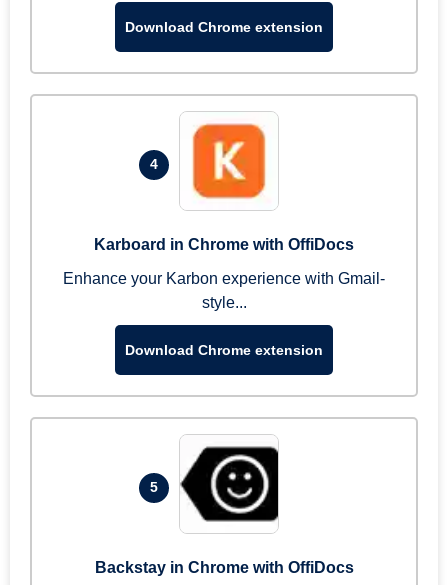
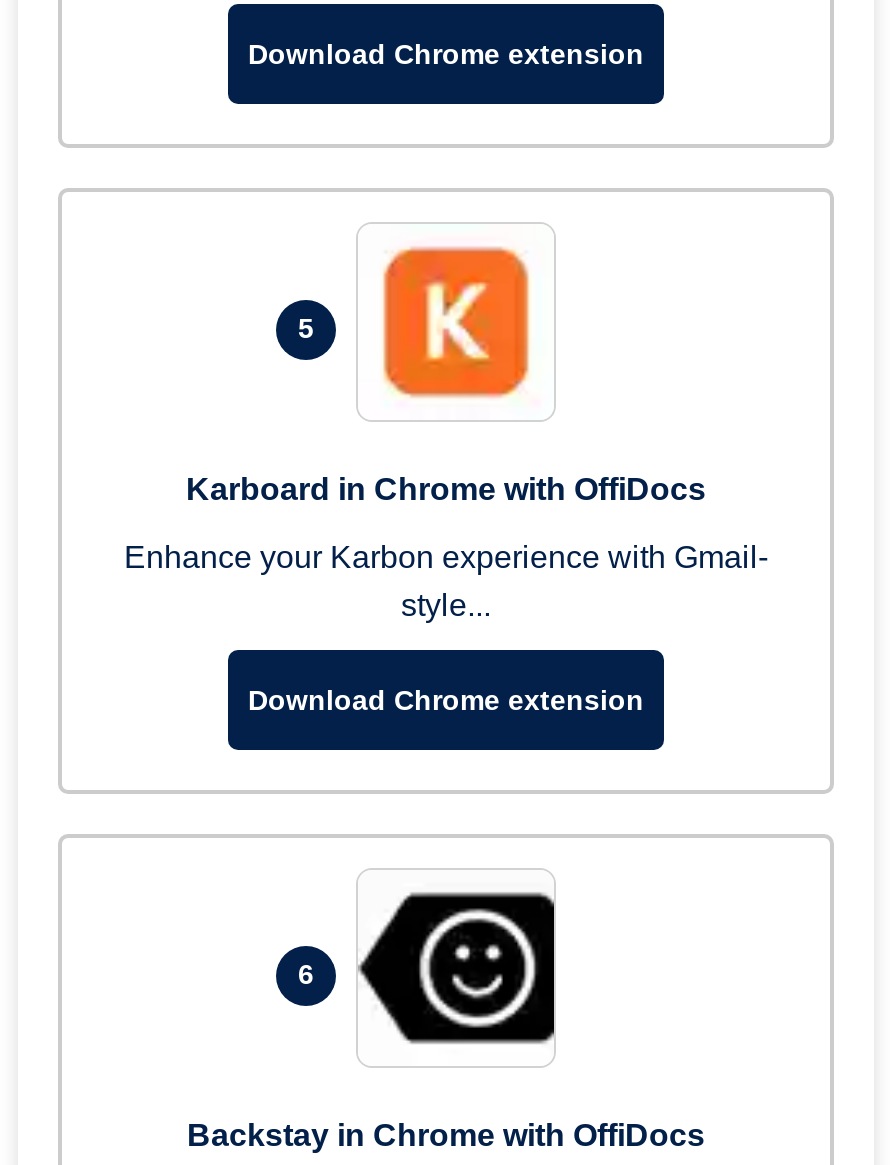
- 4
+ 5

- 5
+ 6
